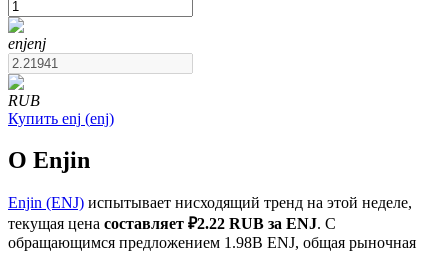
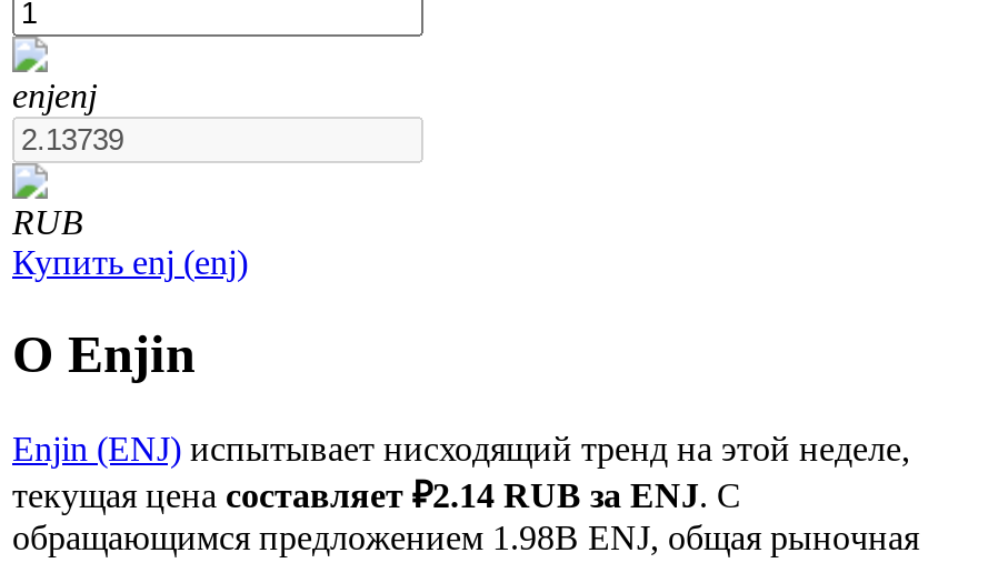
- текущая цена составляет ₽2.22 RUB за ENJ. С
+ текущая цена составляет ₽2.14 RUB за ENJ. С
